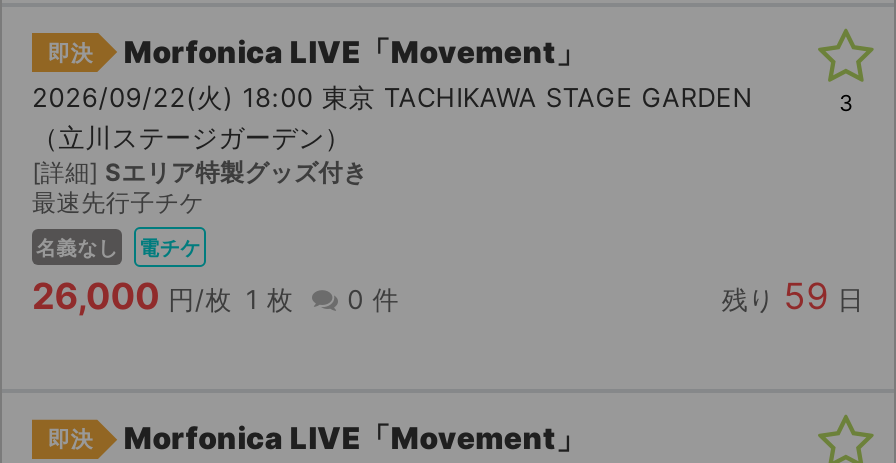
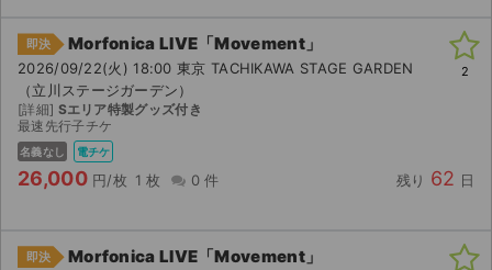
- 3
+ 2

- 残り 59 日
+ 残り 62 日
